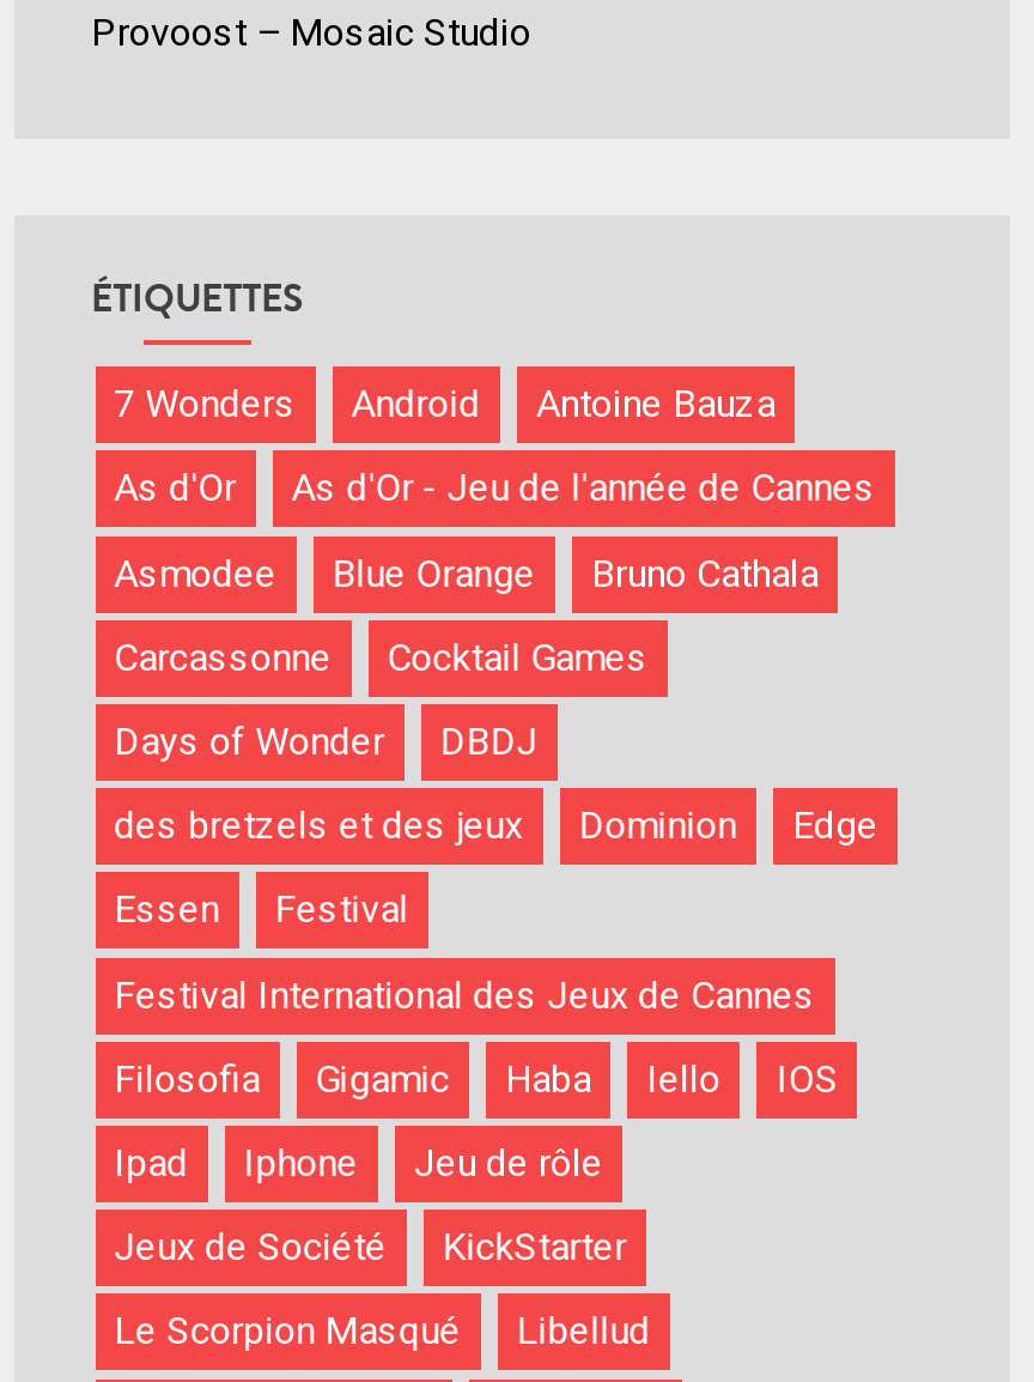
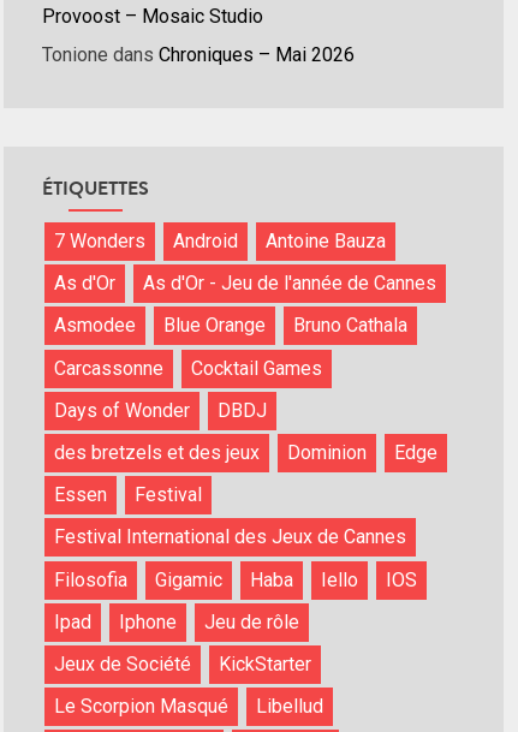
+ Tonione dans Chroniques – Mai 2026
